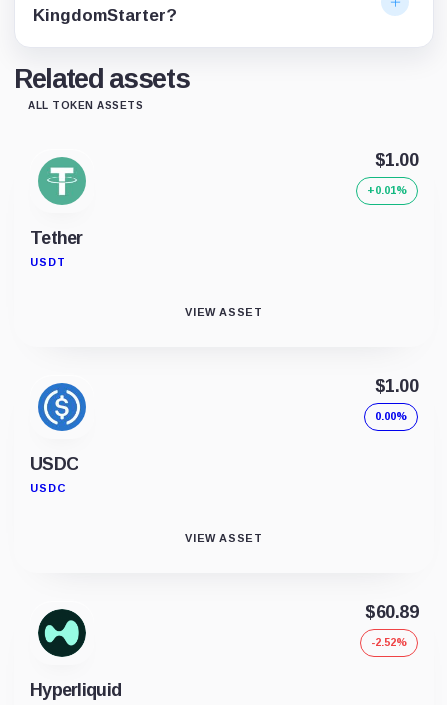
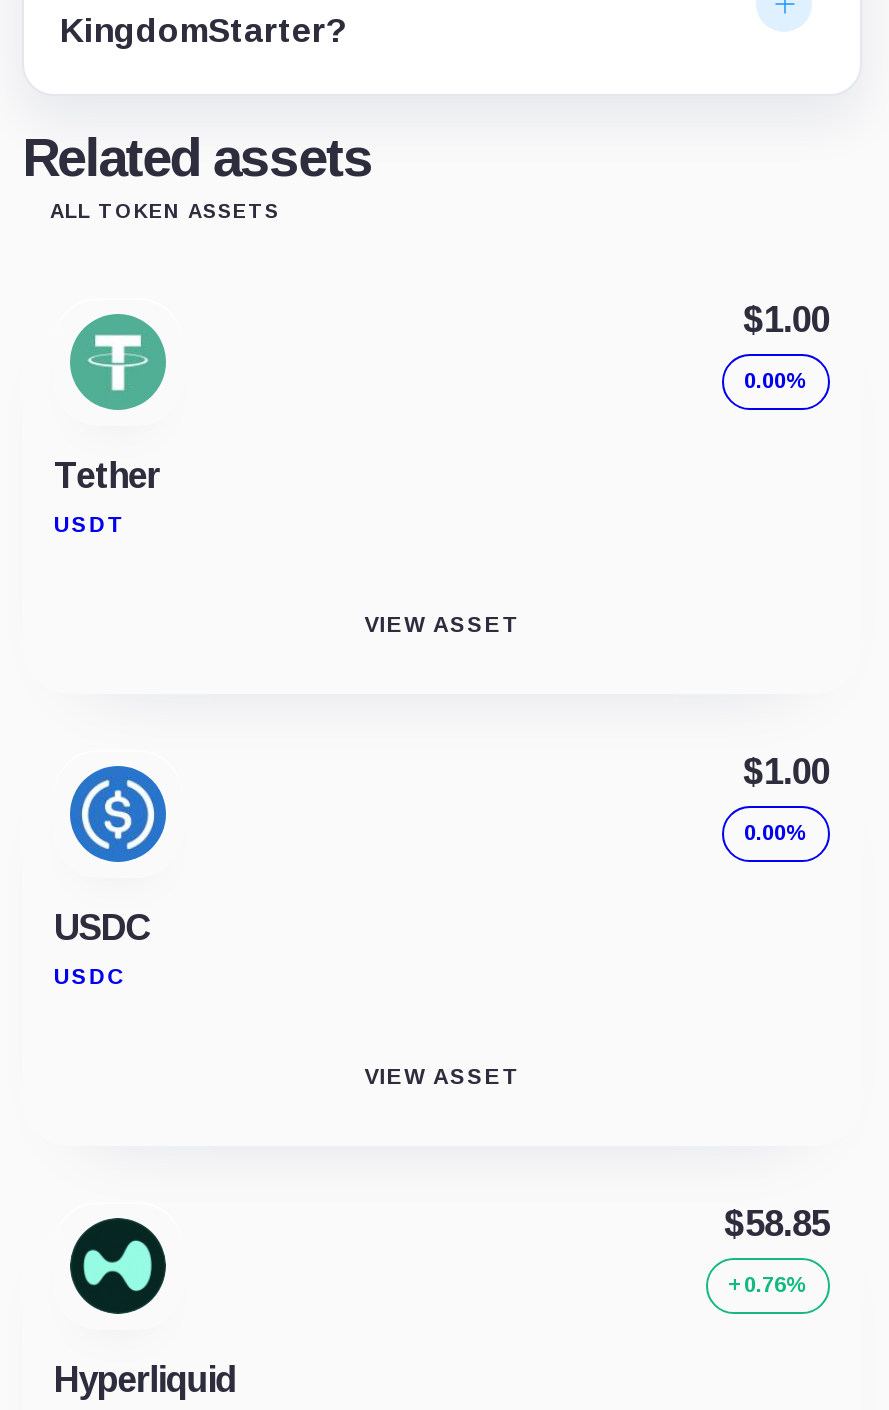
- +0.01%
+ 0.00%

- $60.89
+ $58.85

- -2.52%
+ +0.76%
